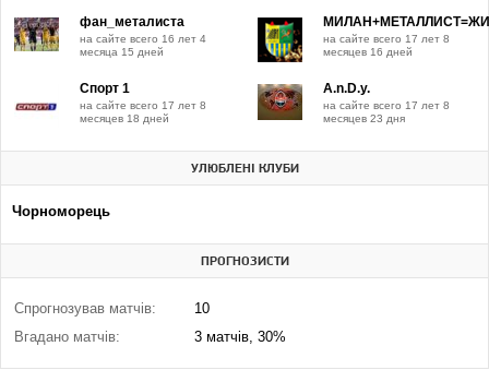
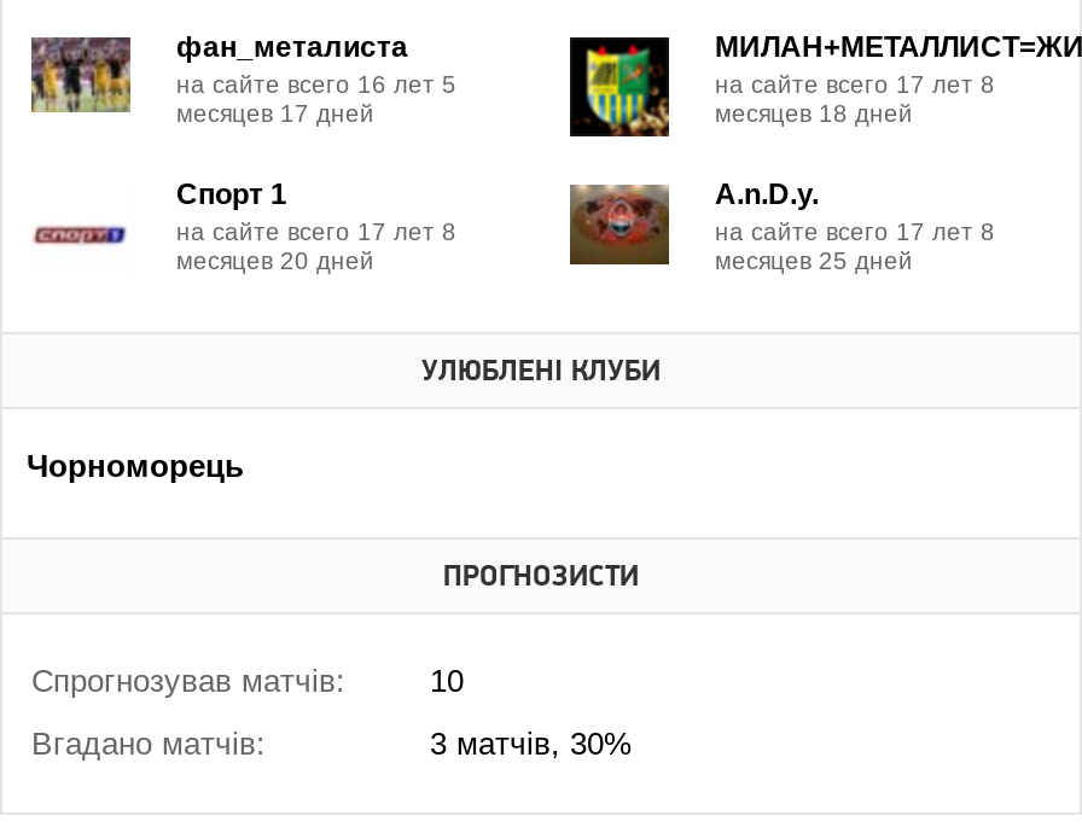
- на сайте всего 16 лет 4
+ на сайте всего 16 лет 5

- месяца 15 дней
+ месяцев 17 дней

- месяцев 16 дней
+ месяцев 18 дней

- месяцев 18 дней
+ месяцев 20 дней

- месяцев 23 дня
+ месяцев 25 дней
